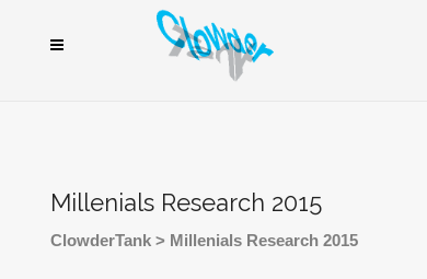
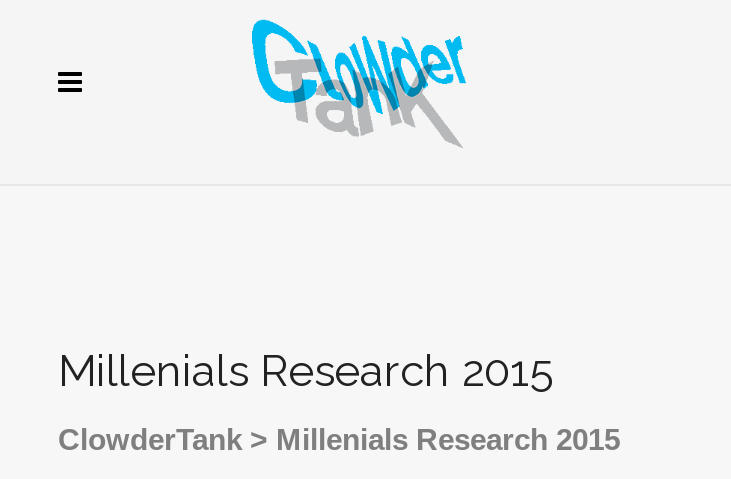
- [image]
+ [image]
